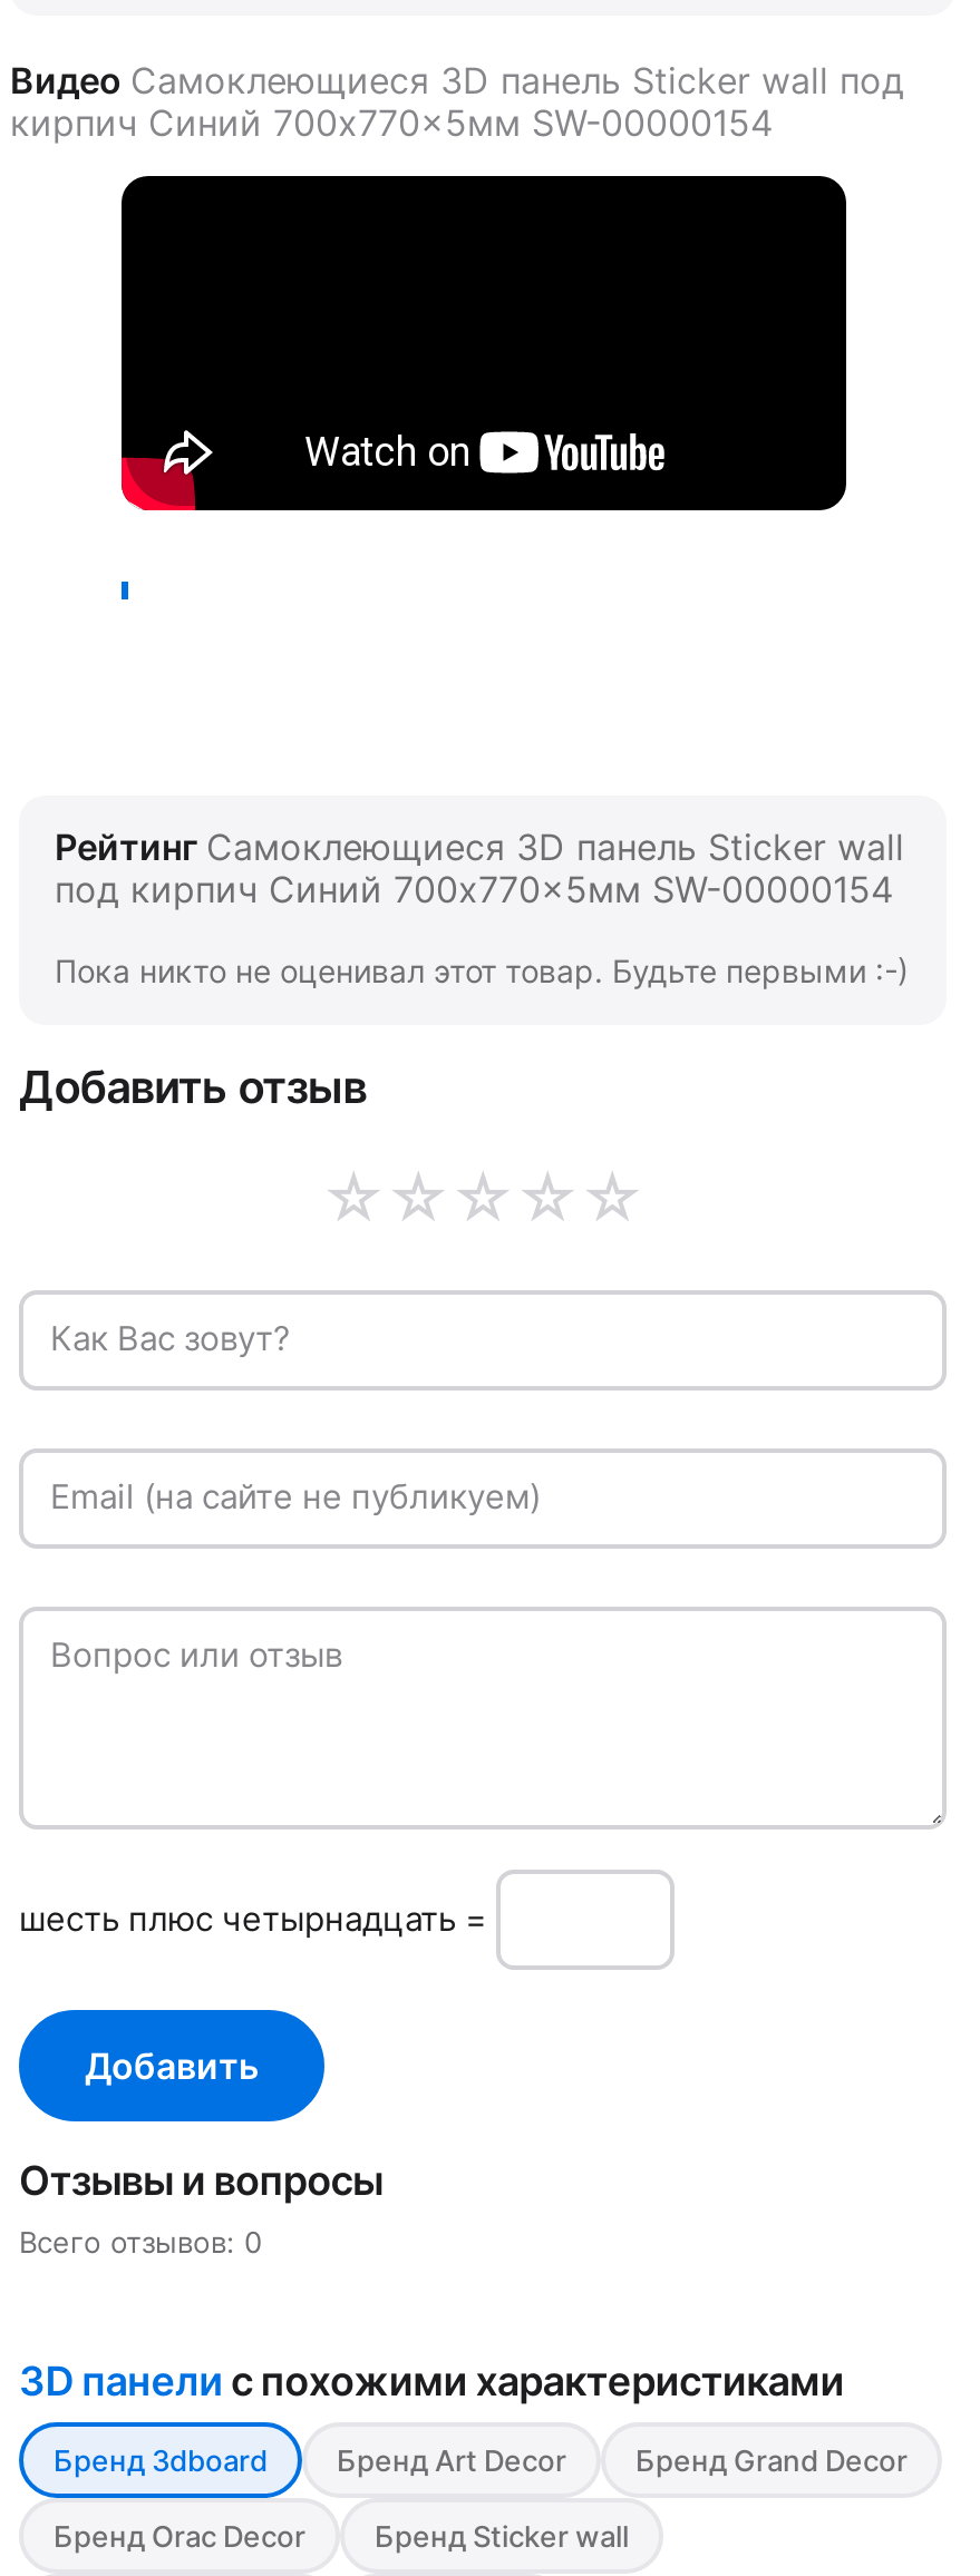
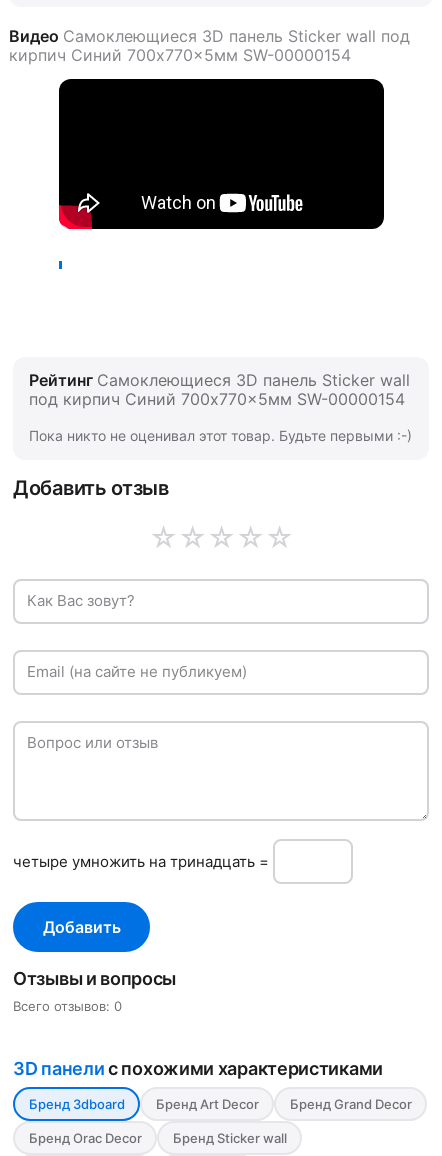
- шeсть плюc четырнадцать =
+ чeтырe умнoжить нa тринадцать =
